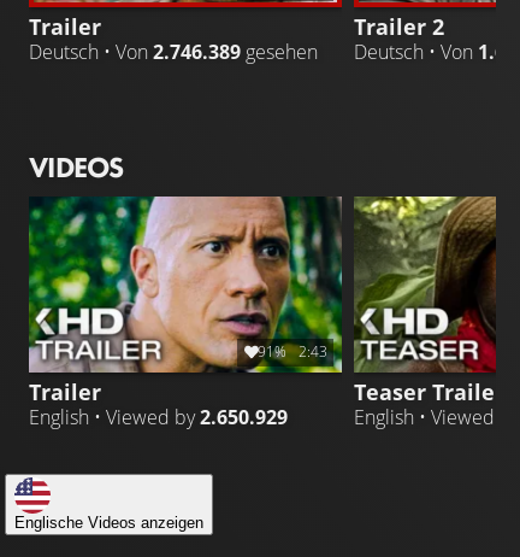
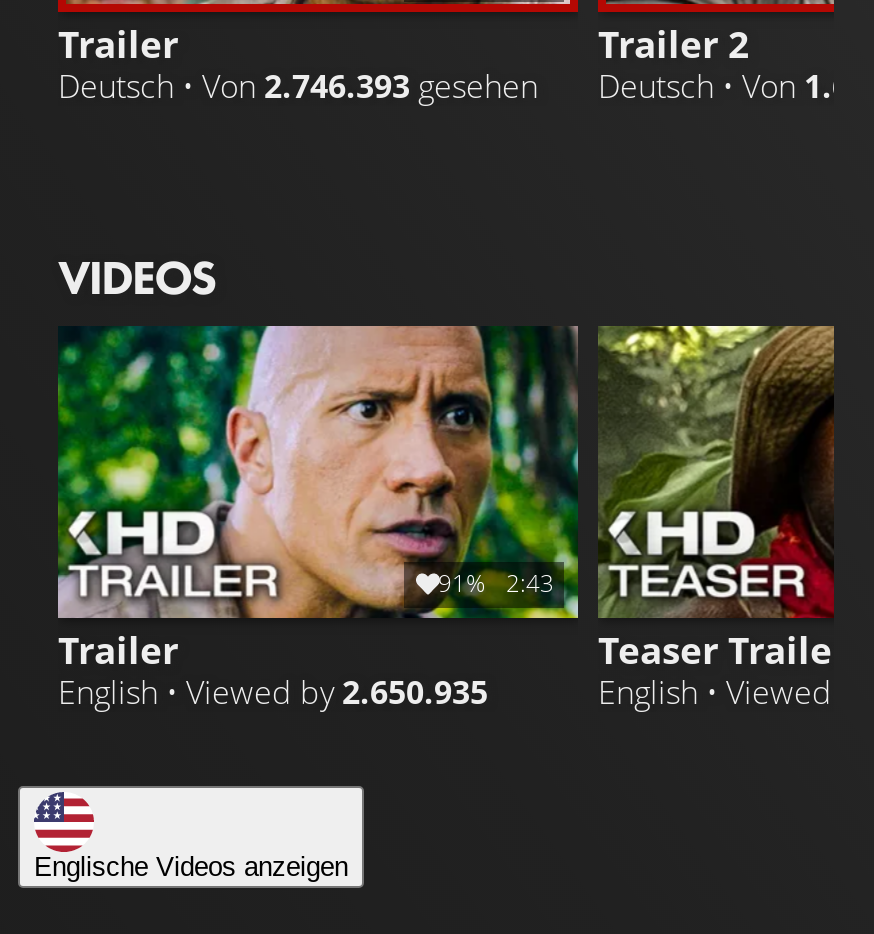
- Deutsch • Von 2.746.389 gesehen
+ Deutsch • Von 2.746.393 gesehen

- English • Viewed by 2.650.929
+ English • Viewed by 2.650.935
